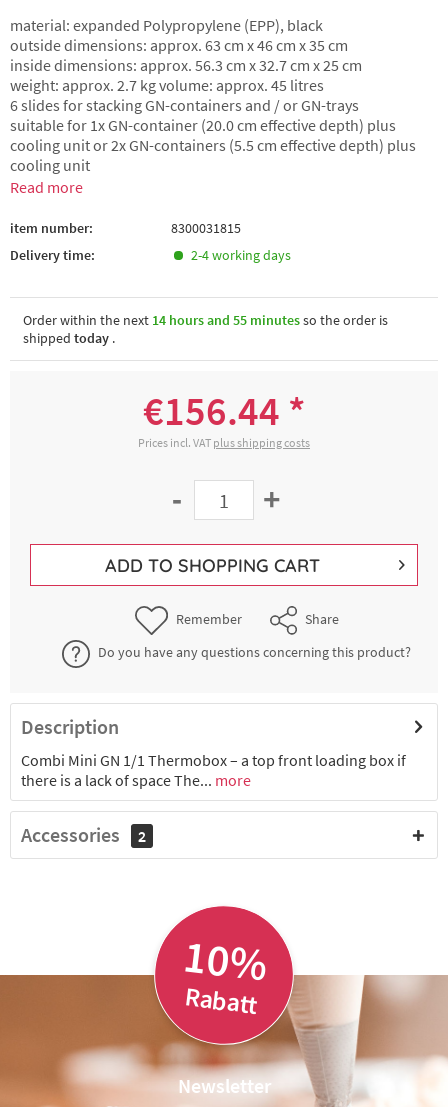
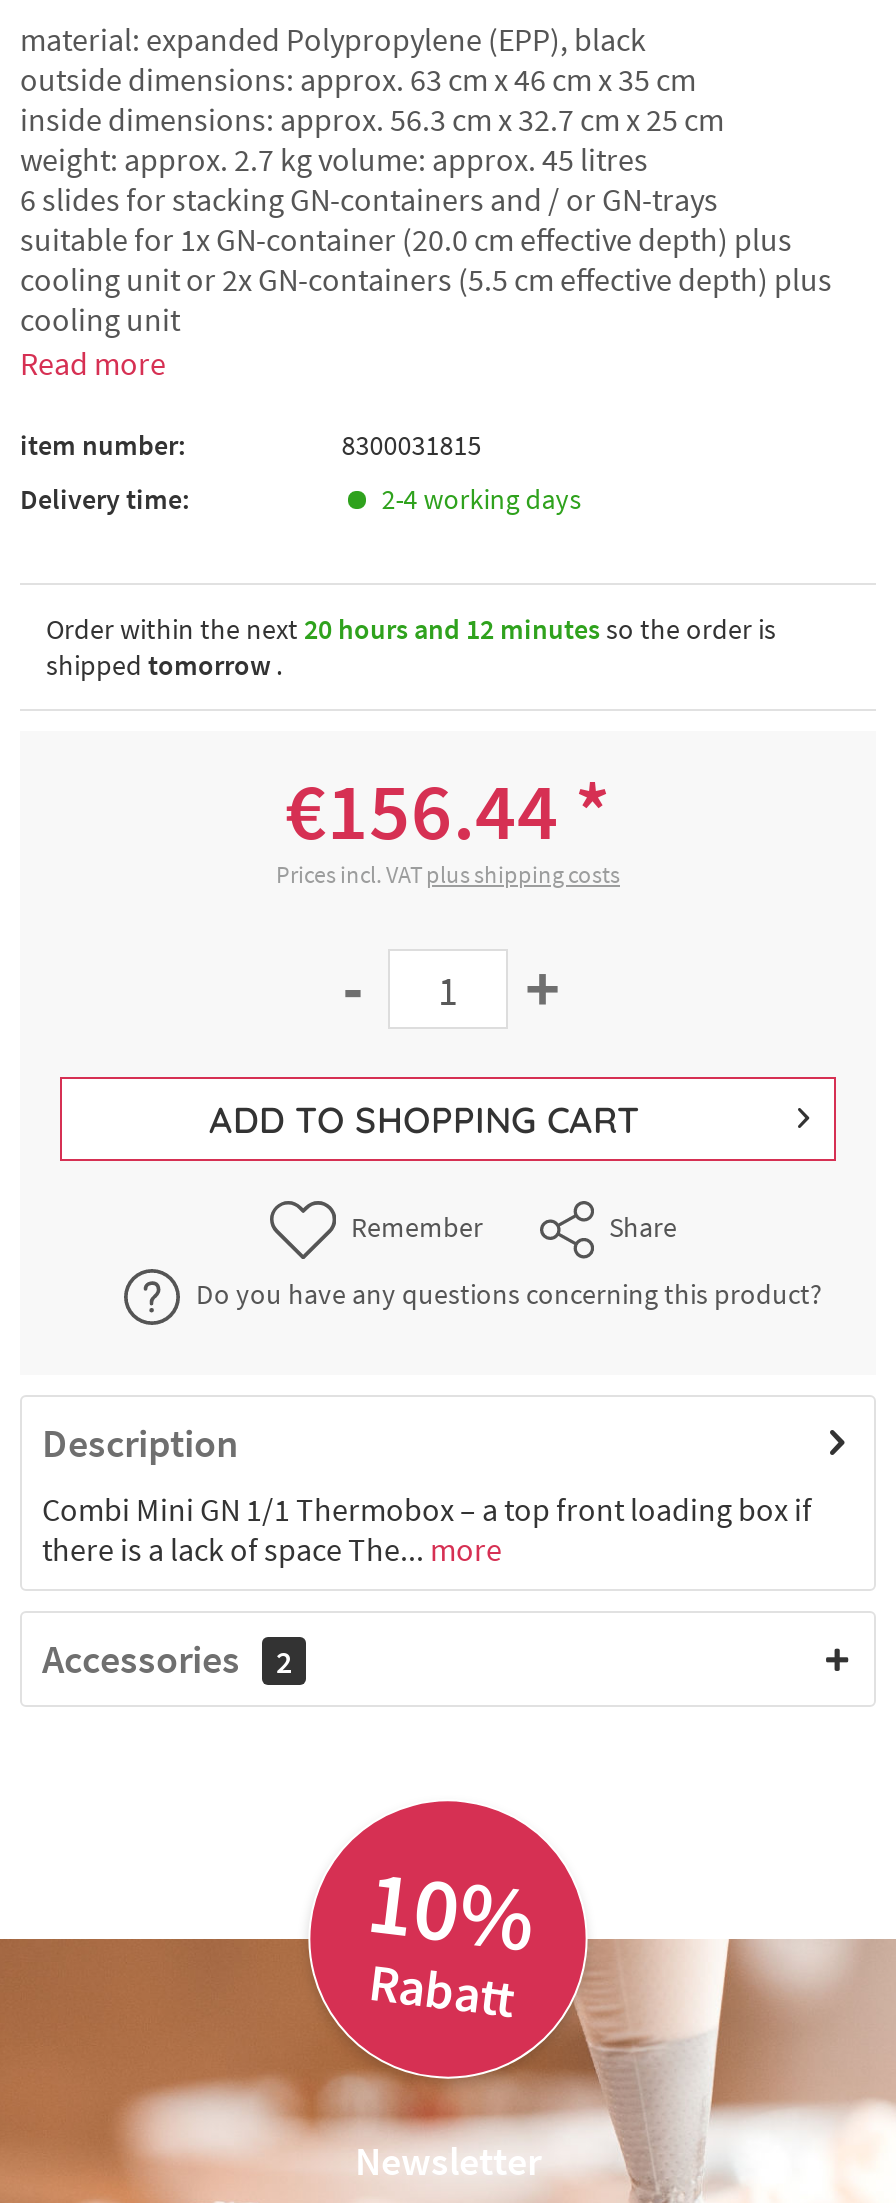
- Order within the next 14 hours and 55 minutes so the order is
+ Order within the next 20 hours and 12 minutes so the order is

- shipped today.
+ shipped tomorrow.
